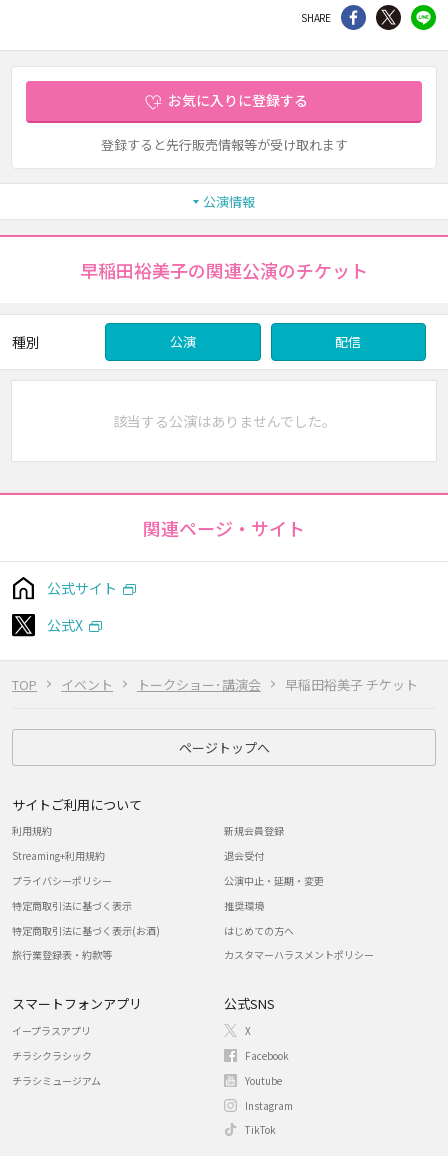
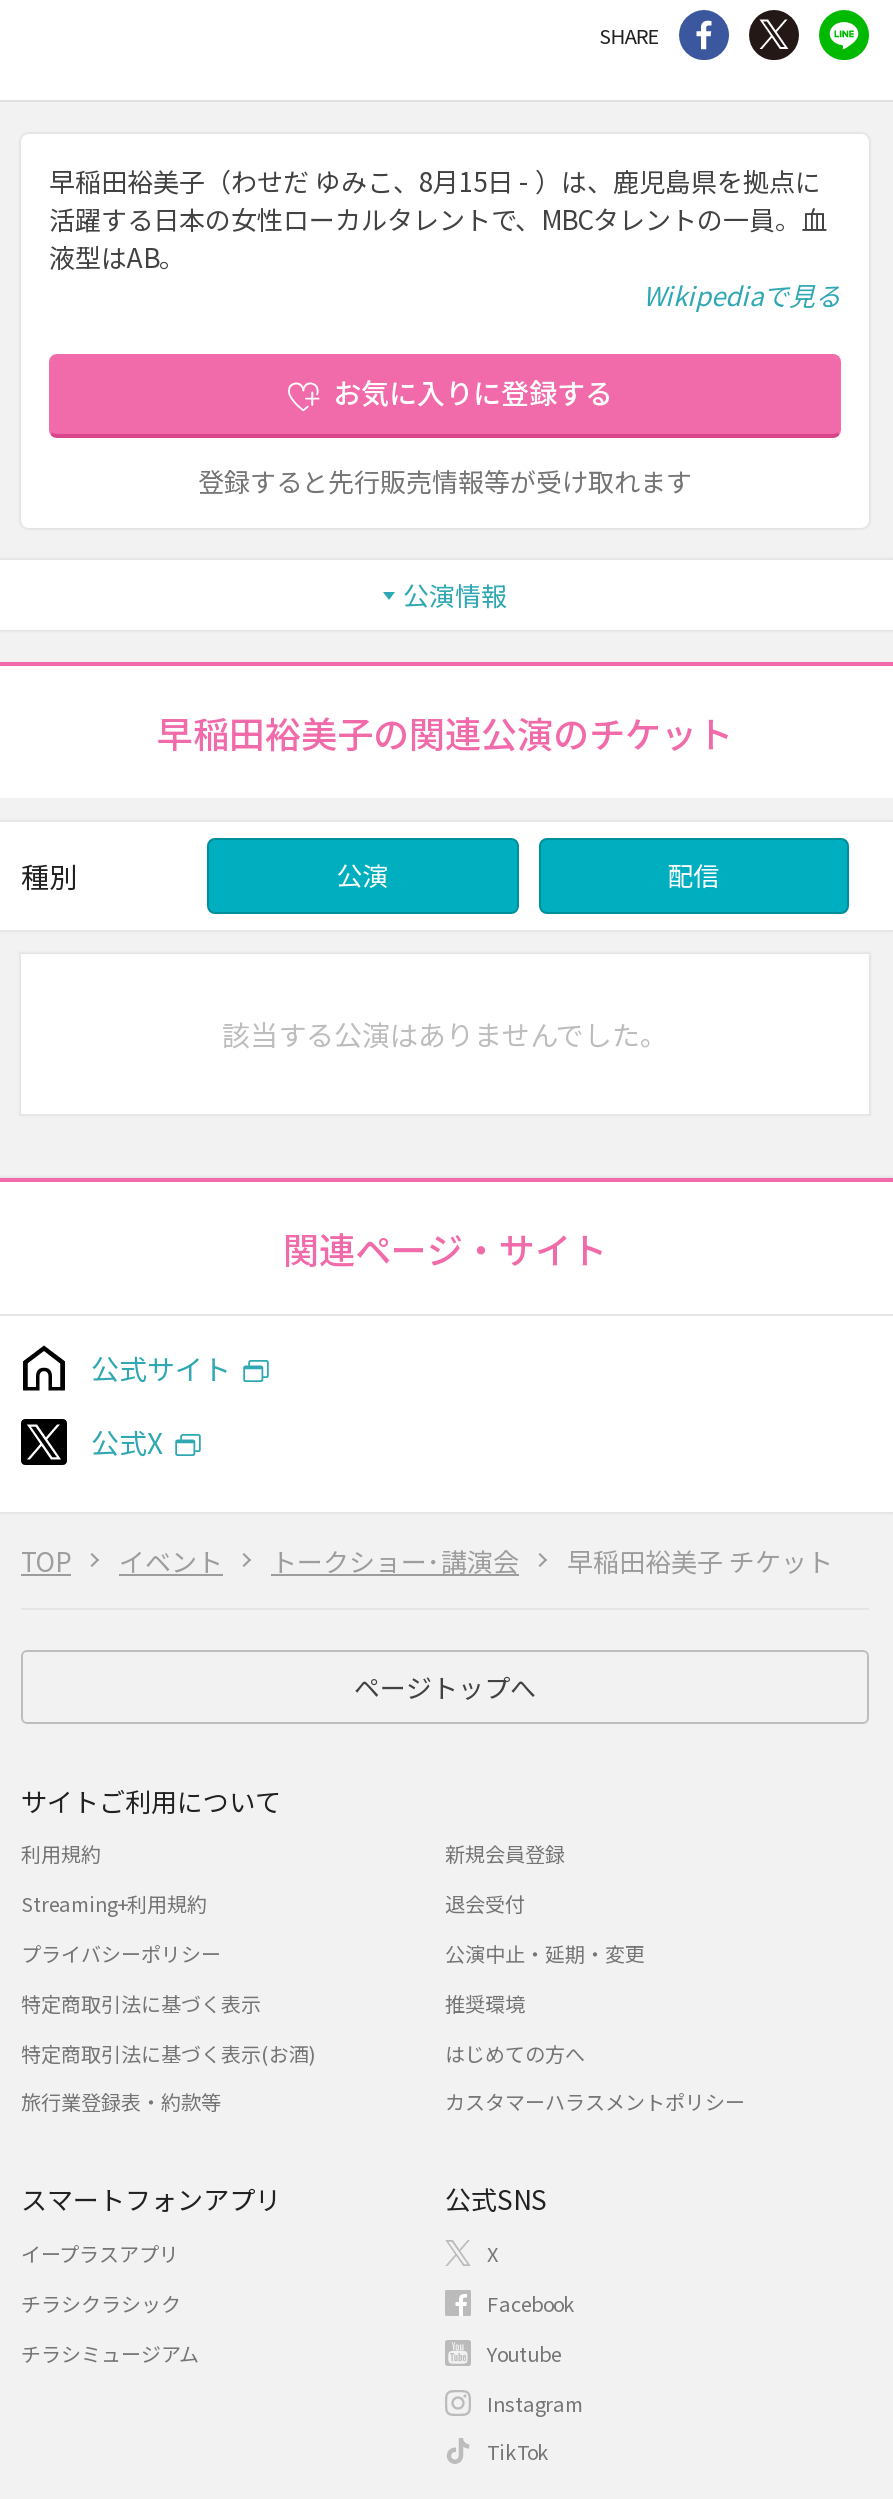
+ 早稲田裕美子（わせだ ゆみこ、8月15日 - ）は、鹿児島県を拠点に
+ 活躍する日本の女性ローカルタレントで、MBCタレントの一員。血
+ 液型はAB。
+ Wikipediaで見る
